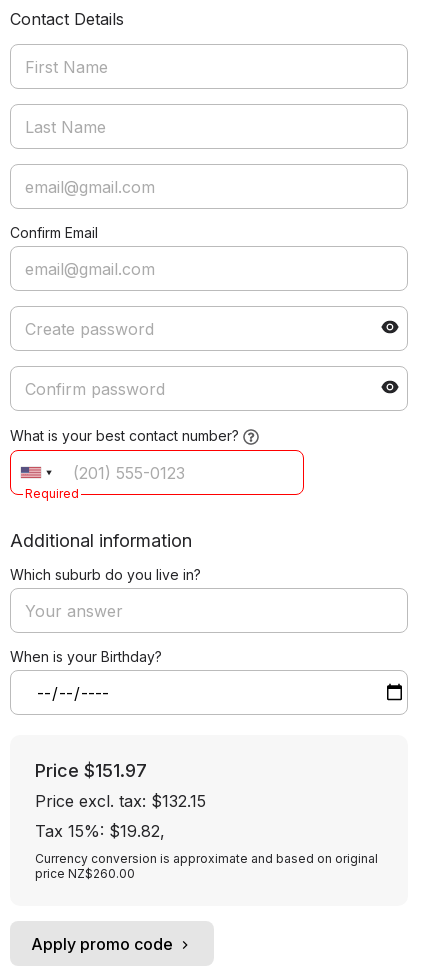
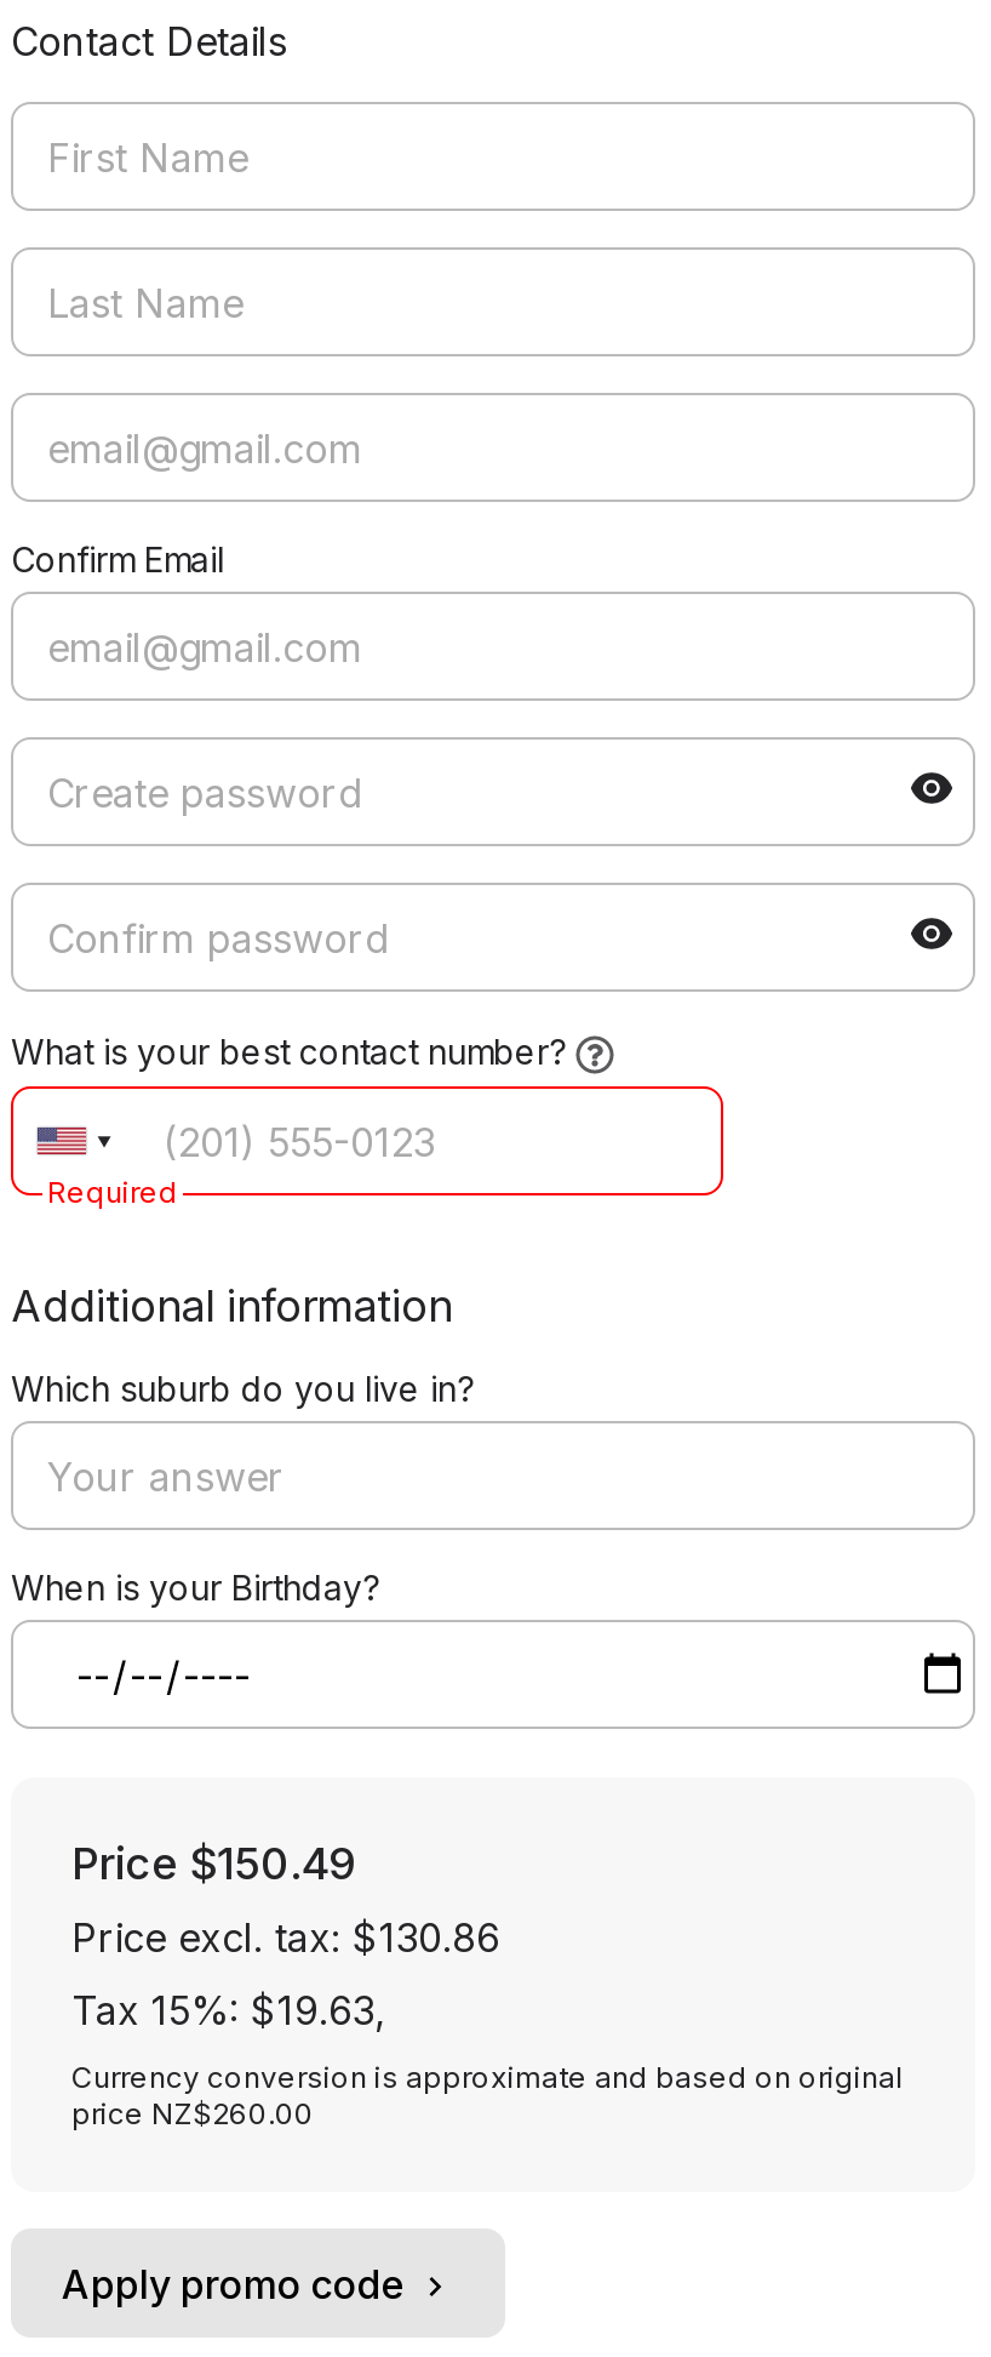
- Price $151.97
+ Price $150.49

- Price excl. tax: $132.15
+ Price excl. tax: $130.86

- Tax 15%: $19.82,
+ Tax 15%: $19.63,
